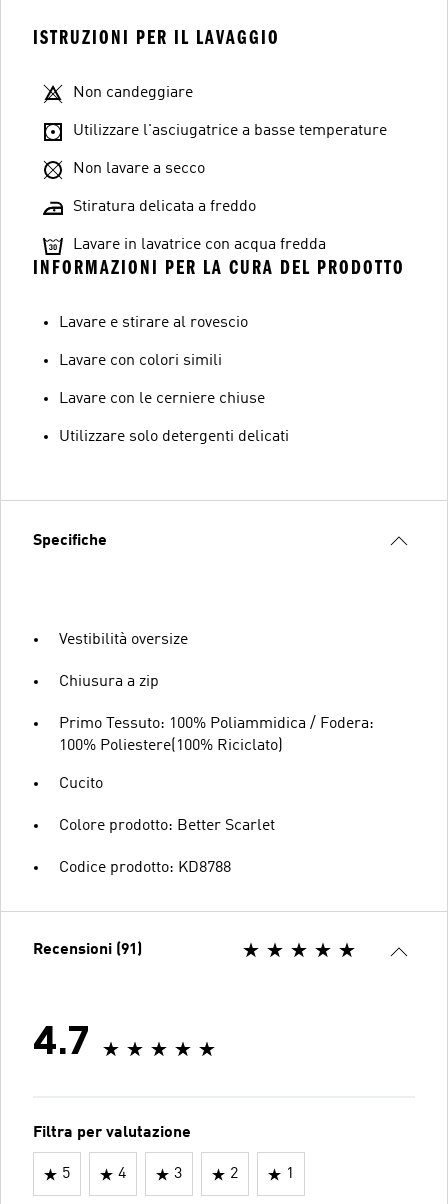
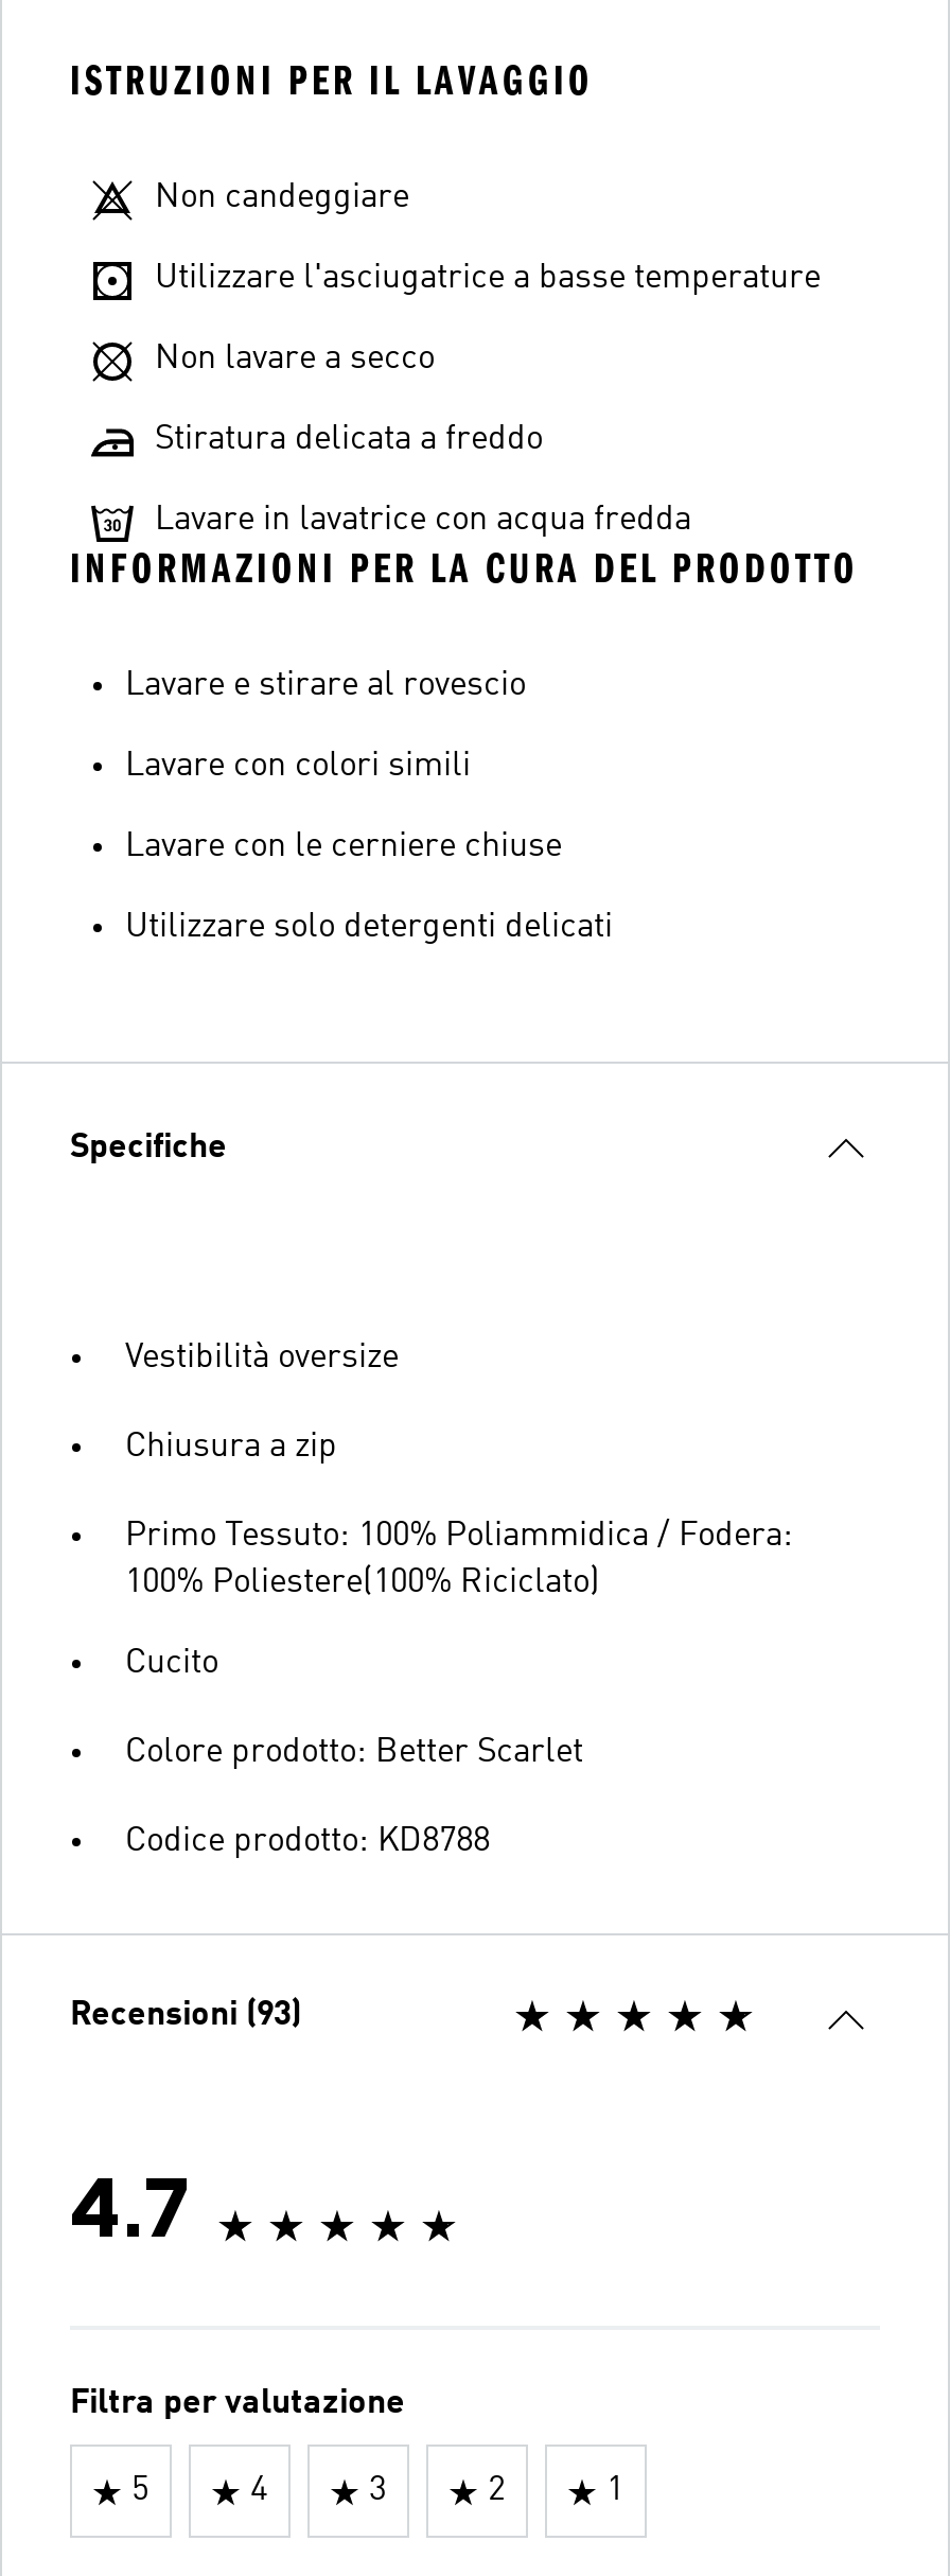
- Recensioni (91)
+ Recensioni (93)
